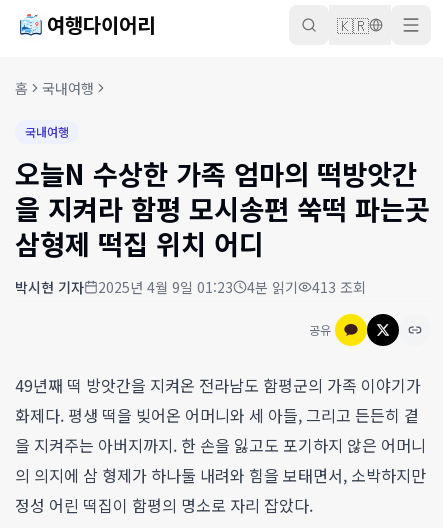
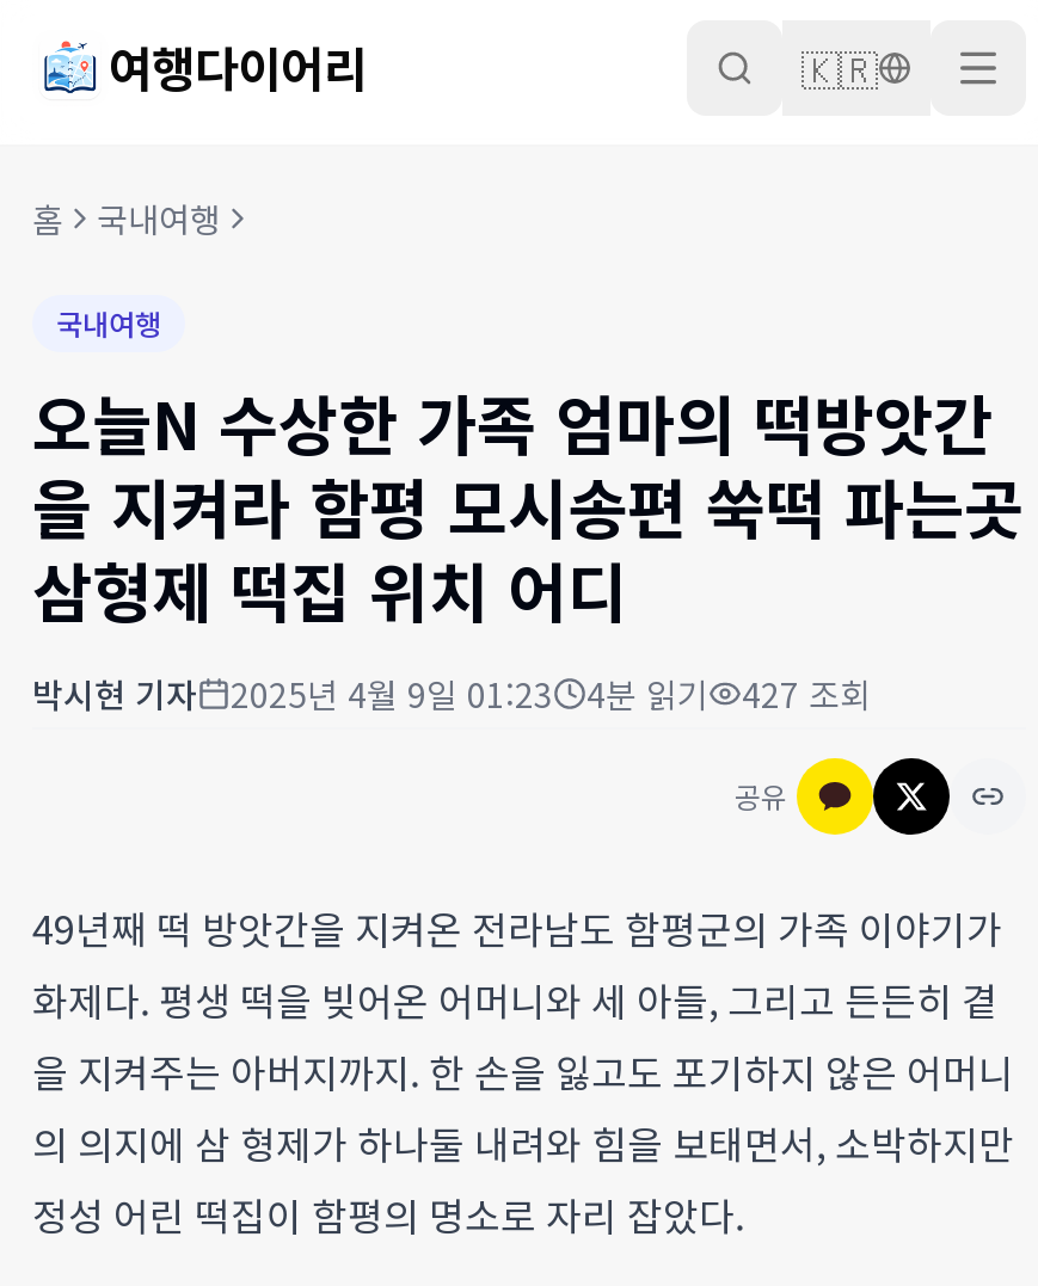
- 413 조회
+ 427 조회
